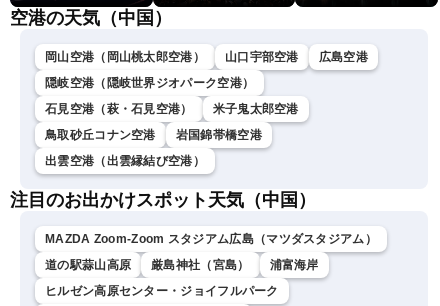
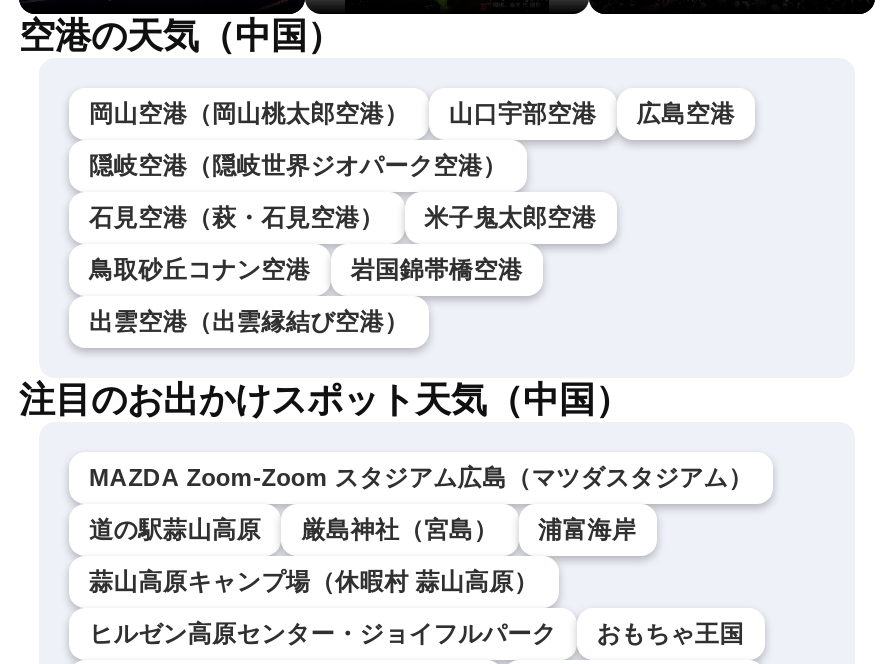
+ 蒜山高原キャンプ場（休暇村 蒜山高原）

+ おもちゃ王国
